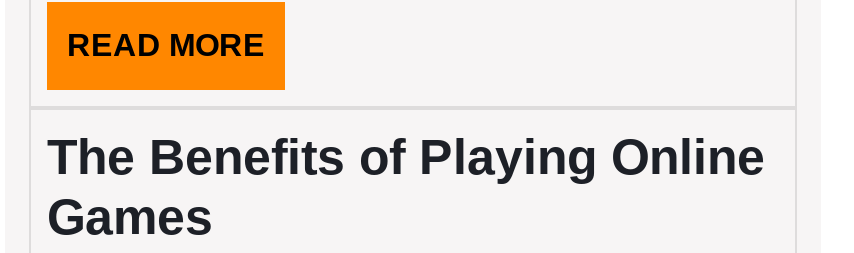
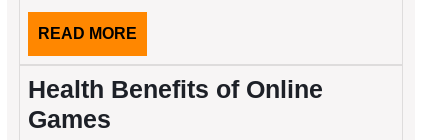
- The Benefits of Playing Online
+ Health Benefits of Online
